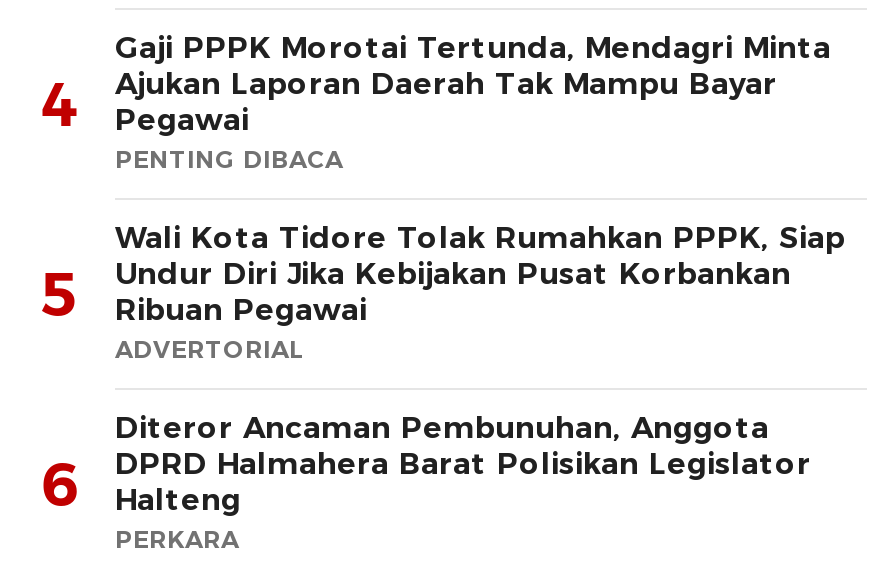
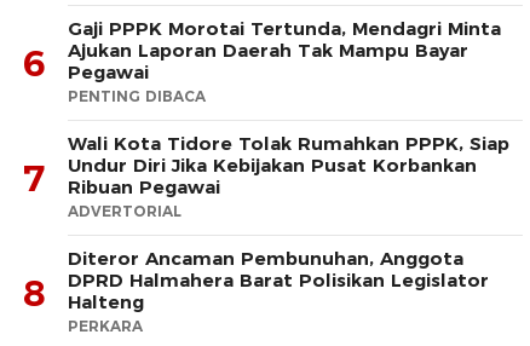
- 4 Ajukan Laporan Daerah Tak Mampu Bayar Pegawai
+ 6 Ajukan Laporan Daerah Tak Mampu Bayar Pegawai

- 5 Undur Diri Jika Kebijakan Pusat Korbankan Ribuan Pegawai
+ 7 Undur Diri Jika Kebijakan Pusat Korbankan Ribuan Pegawai

- 6 DPRD Halmahera Barat Polisikan Legislator Halteng
+ 8 DPRD Halmahera Barat Polisikan Legislator Halteng
